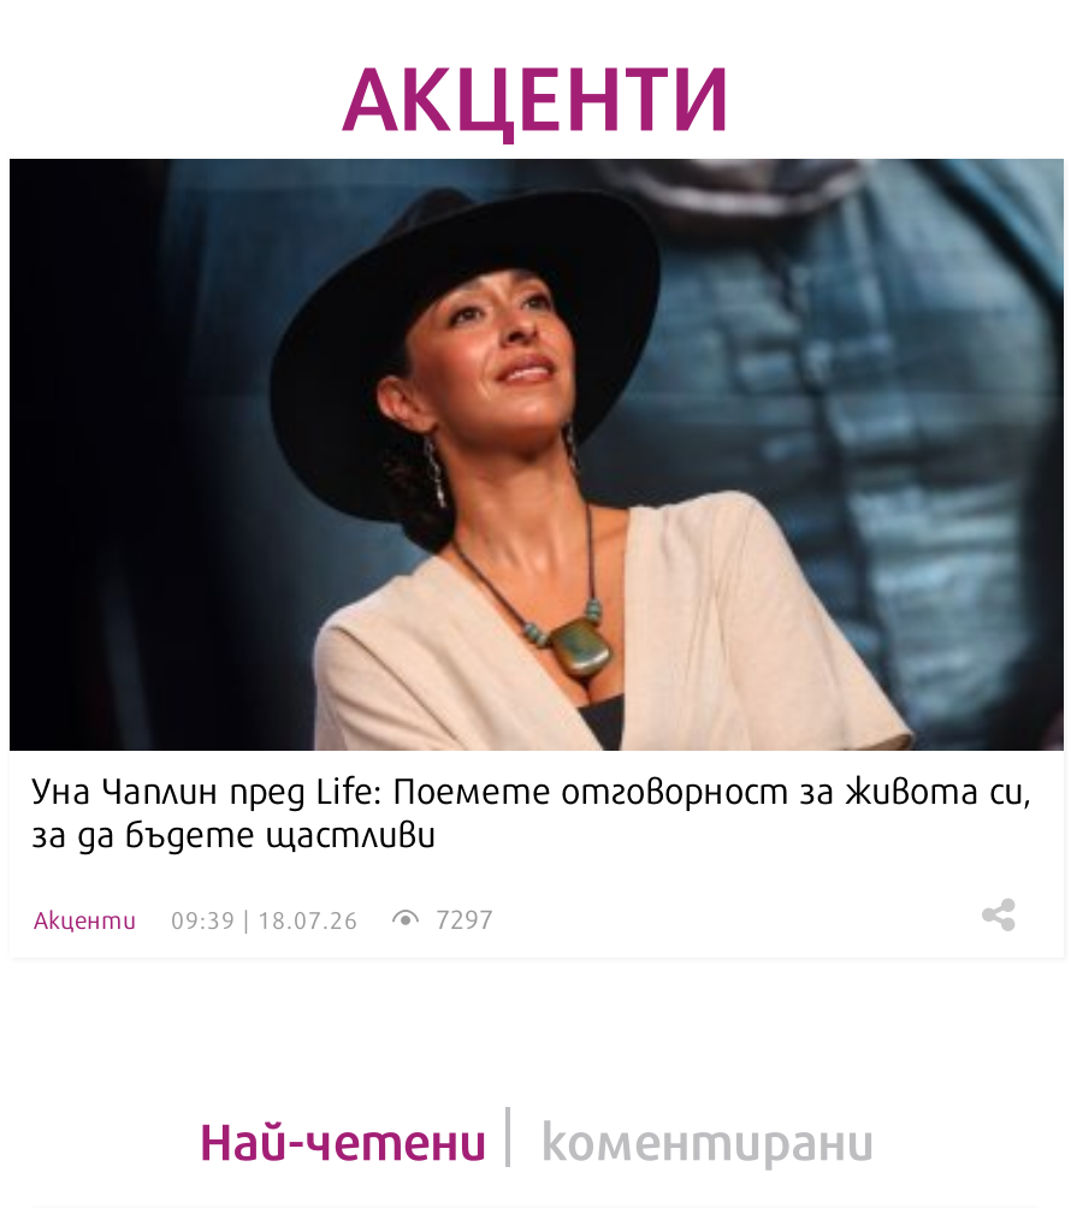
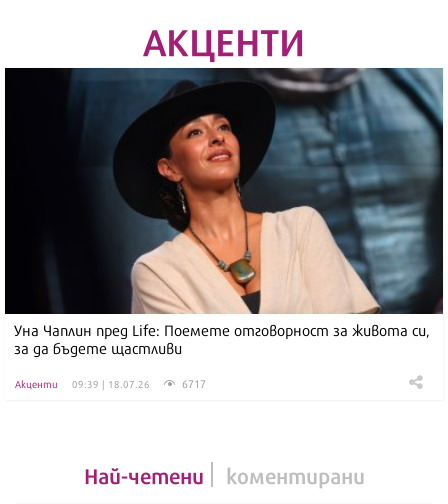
- 7297
+ 6717
